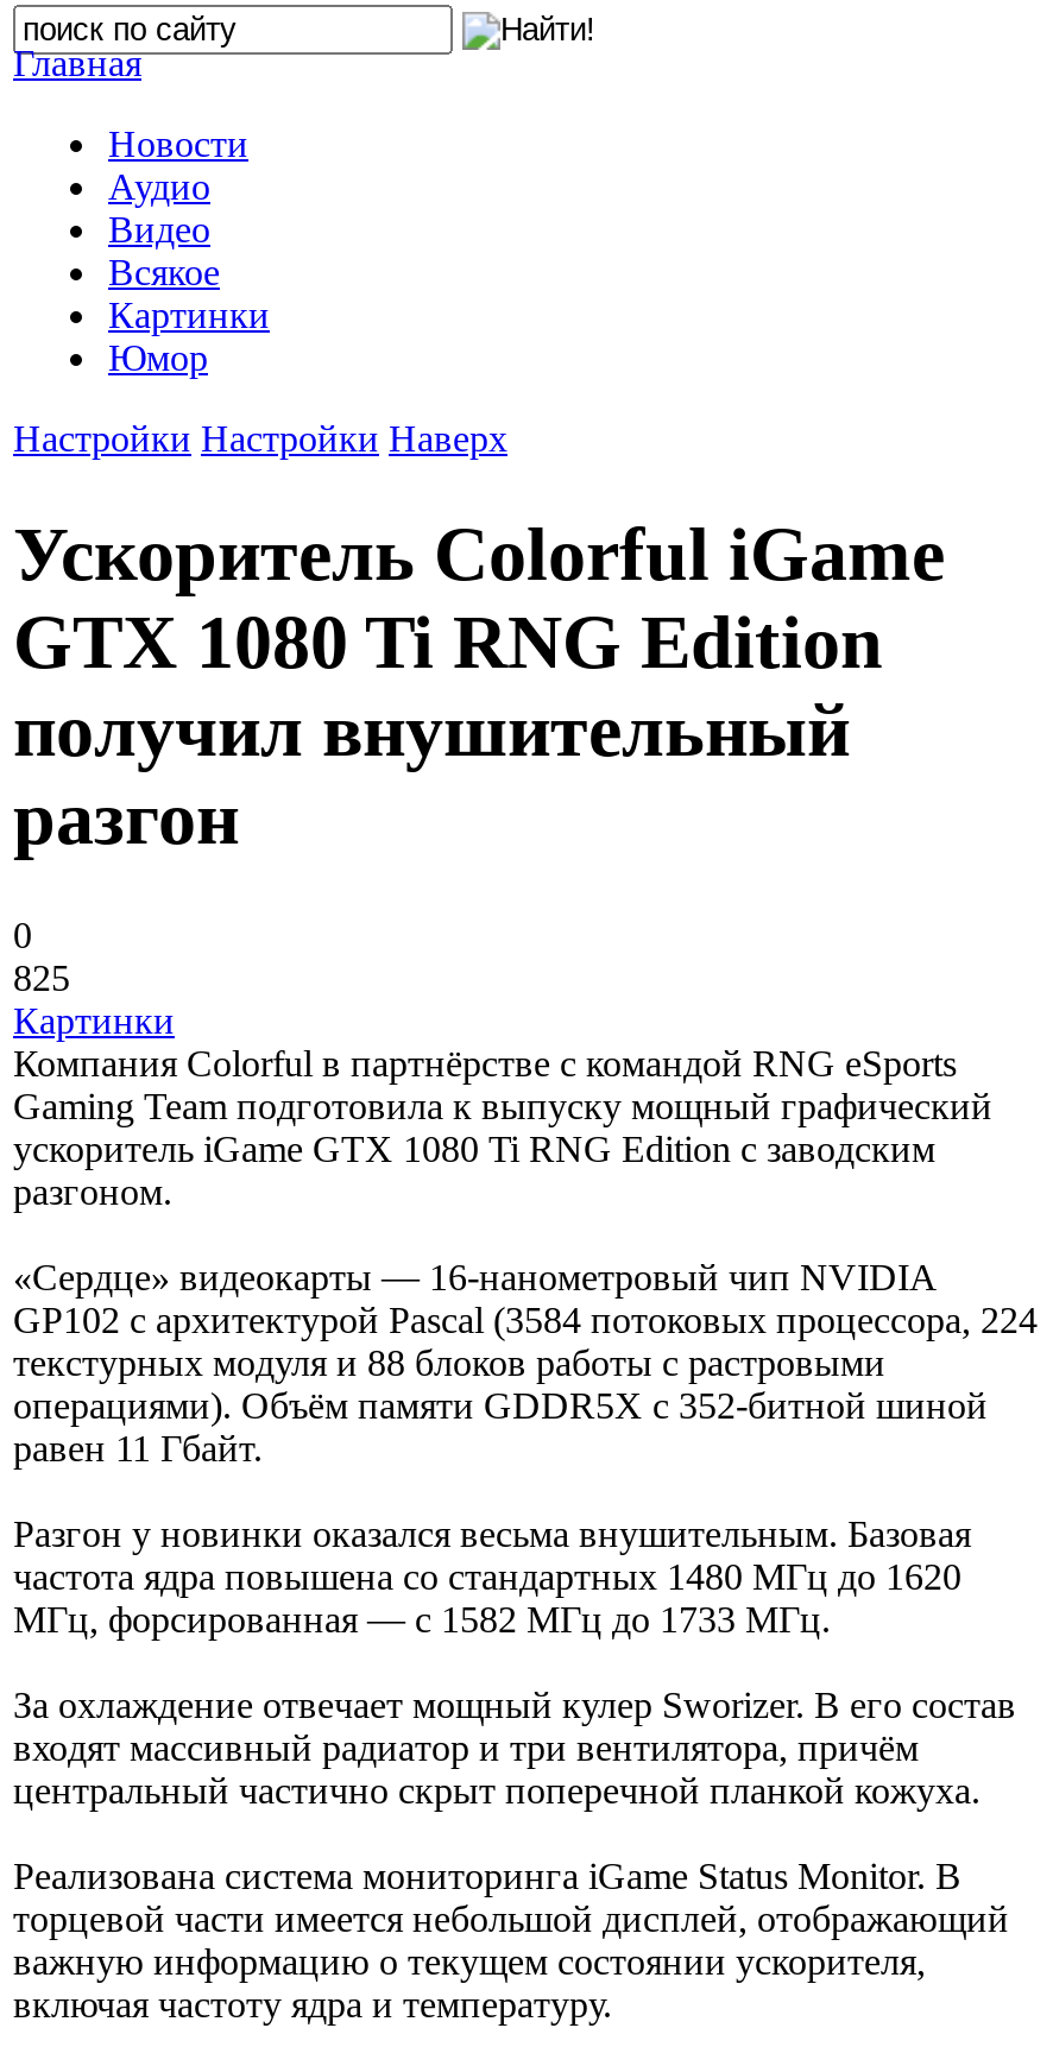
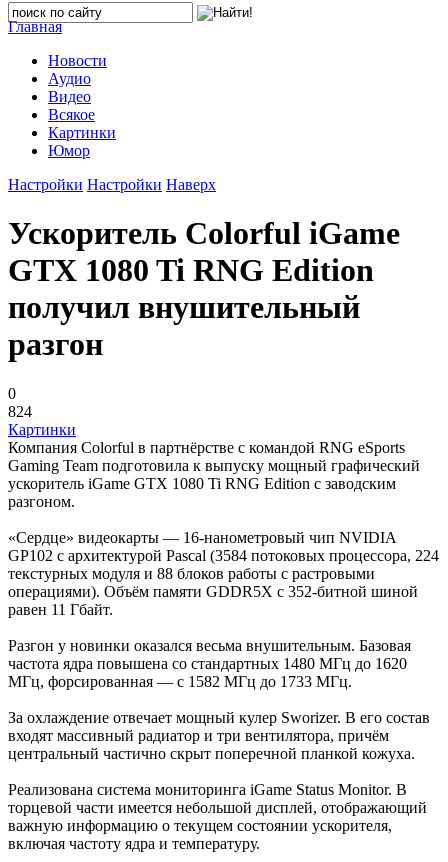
- 825
+ 824
